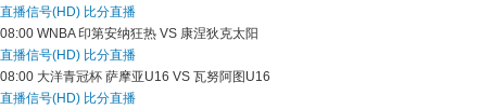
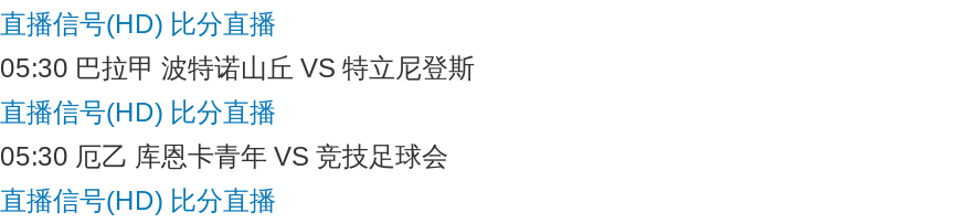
- 08:00 WNBA印第安纳狂热 VS 康涅狄克太阳
+ 05:30 巴拉甲波特诺山丘 VS 特立尼登斯

- 08:00 大洋青冠杯萨摩亚U16 VS 瓦努阿图U16
+ 05:30 厄乙库恩卡青年 VS 竞技足球会
